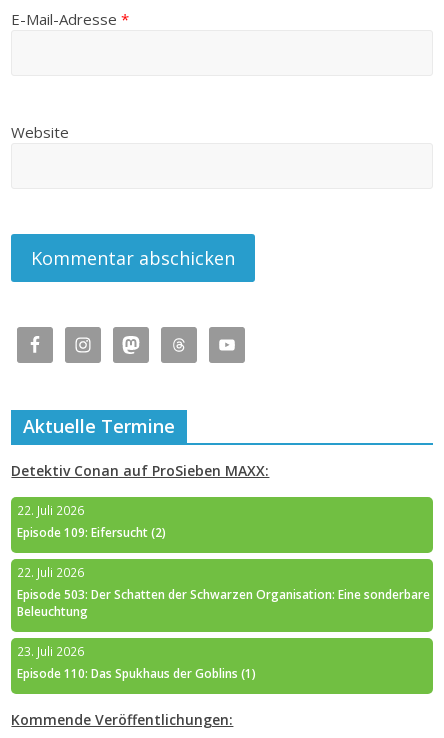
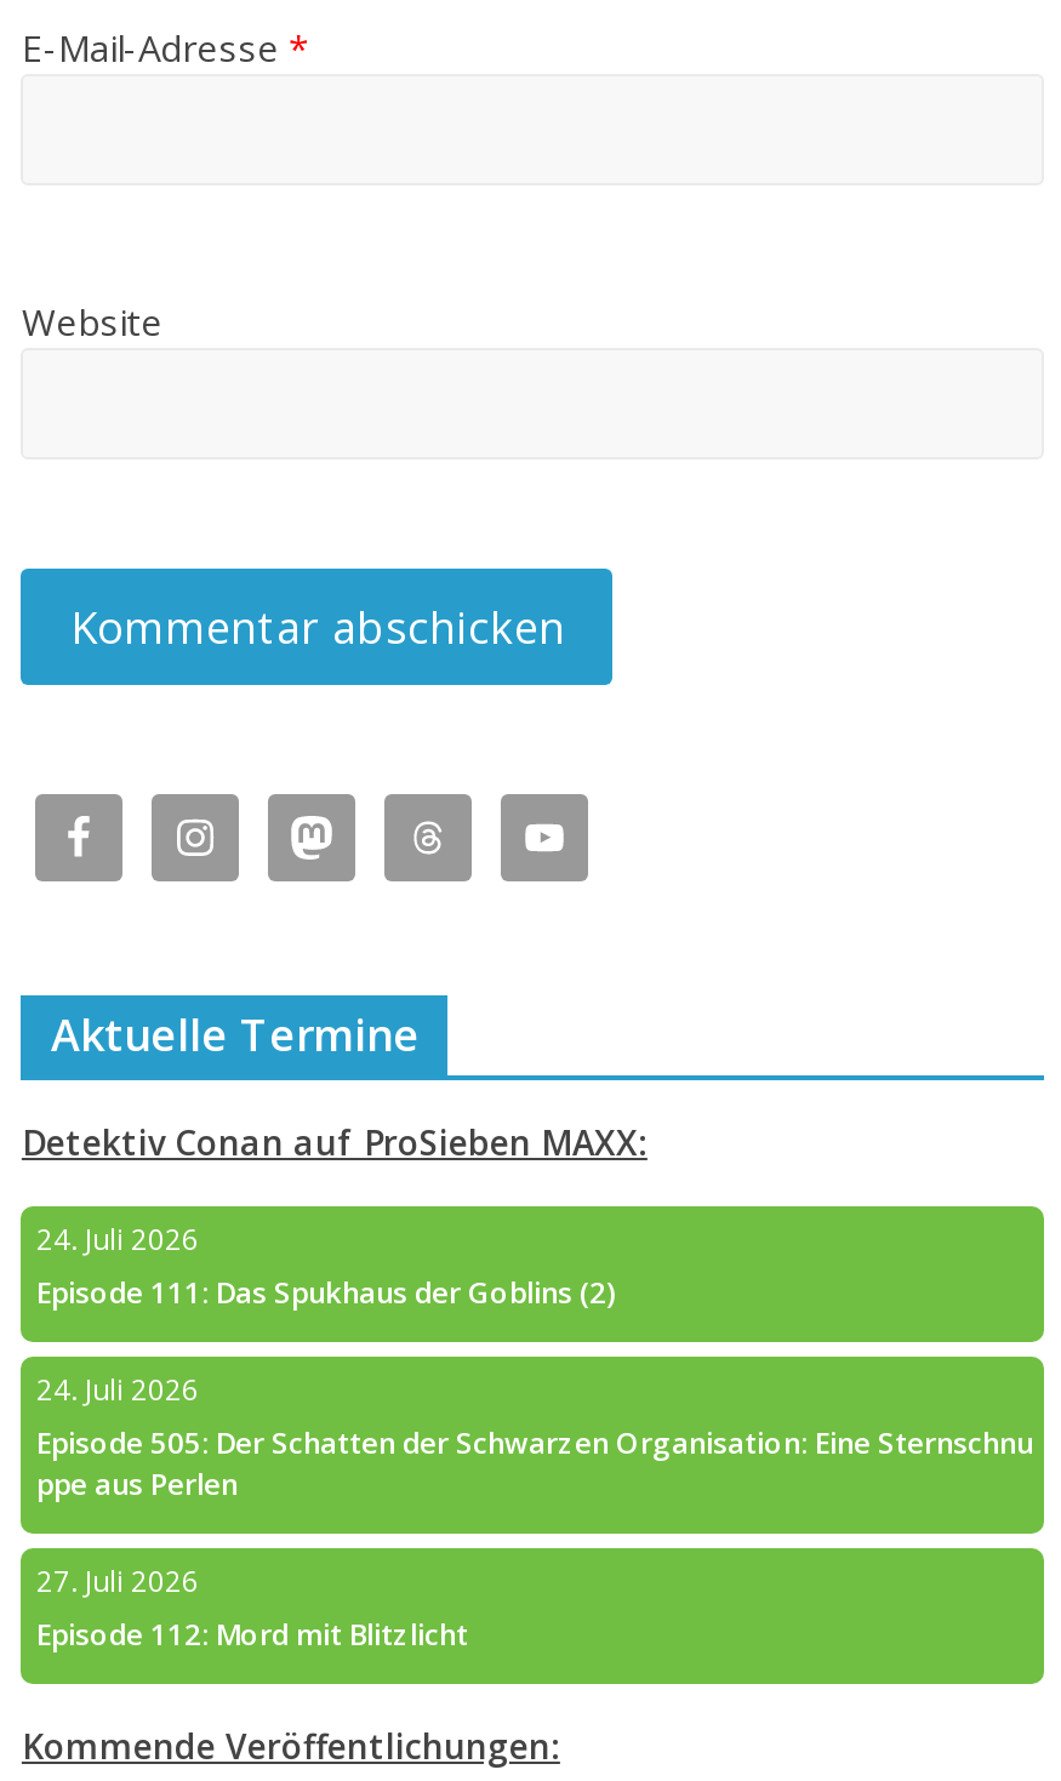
- 22. Juli 2026
- Episode 109: Eifersucht (2)
+ 24. Juli 2026
+ Episode 111: Das Spukhaus der Goblins (2)

- 22. Juli 2026
- Episode 503: Der Schatten der Schwarzen Organisation: Eine sonderbare
- Beleuchtung
+ 24. Juli 2026
+ Episode 505: Der Schatten der Schwarzen Organisation: Eine Sternschnu
+ ppe aus Perlen

- 23. Juli 2026
- Episode 110: Das Spukhaus der Goblins (1)
+ 27. Juli 2026
+ Episode 112: Mord mit Blitzlicht
